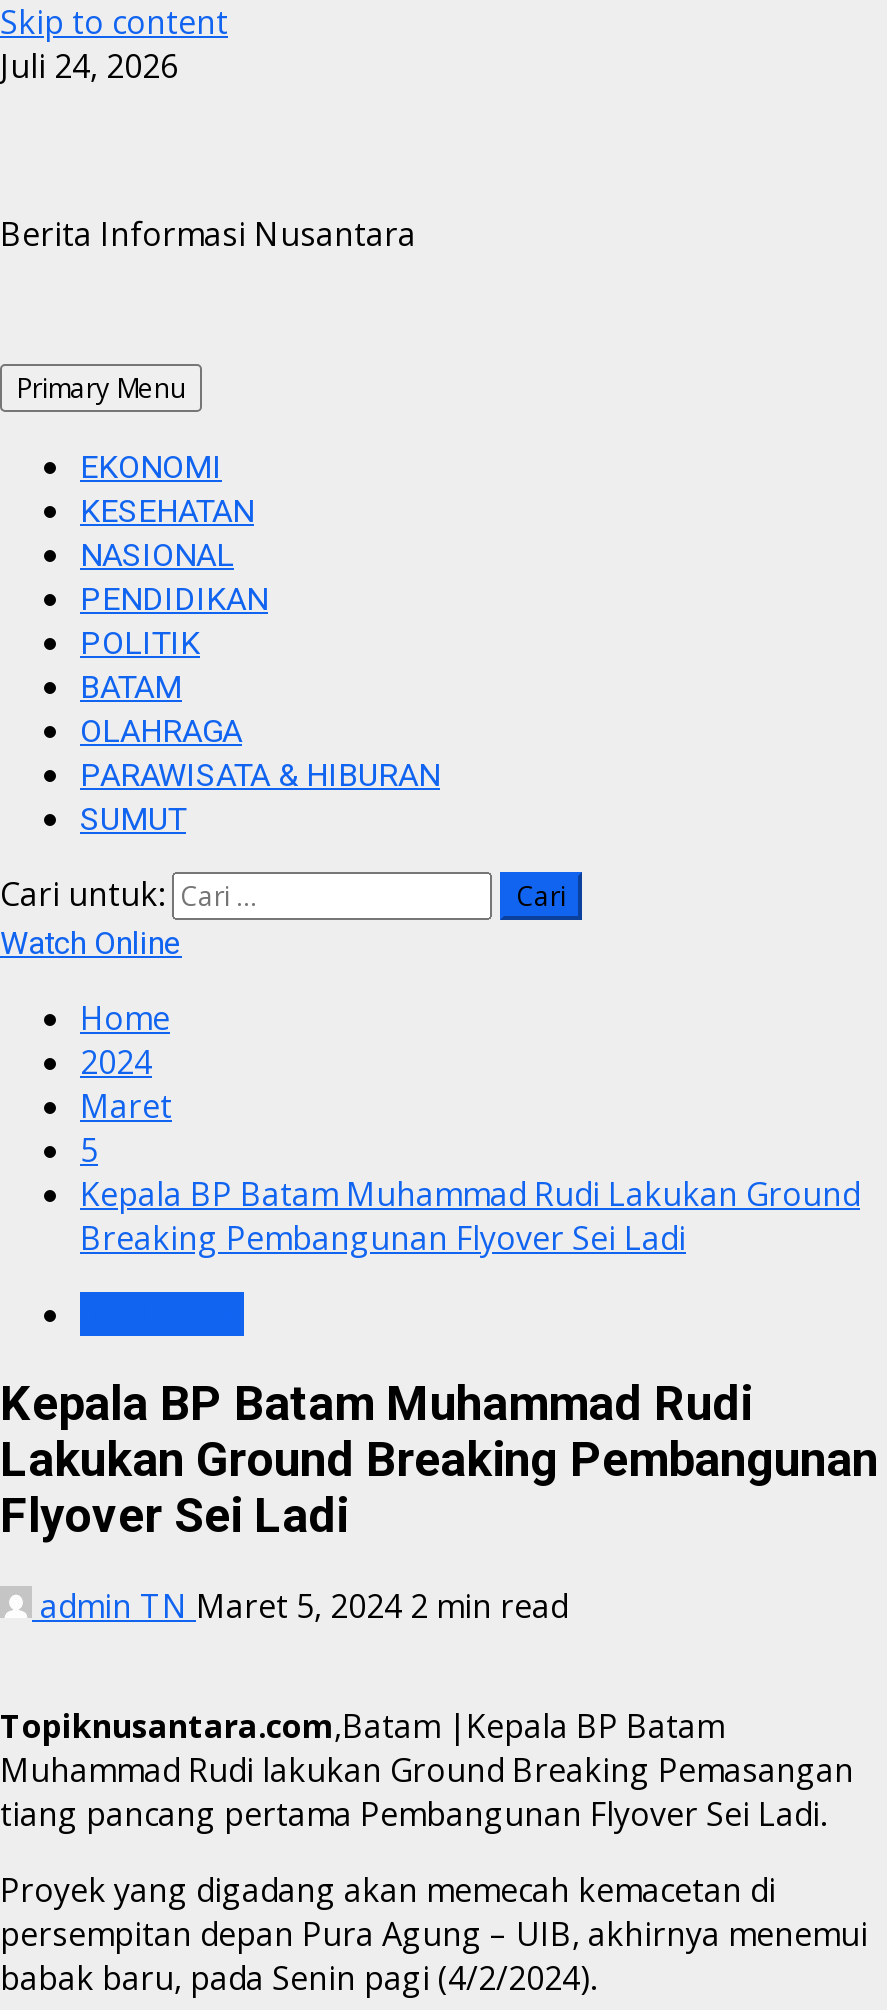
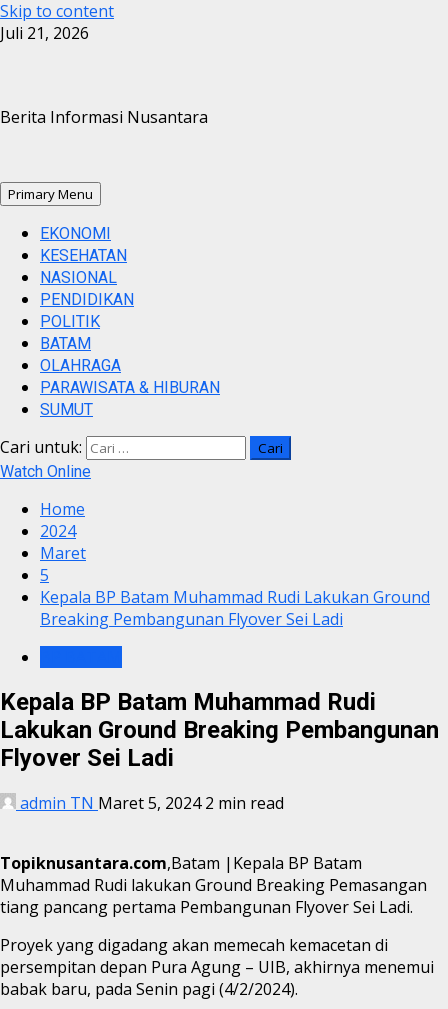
- Juli 24, 2026
+ Juli 21, 2026
